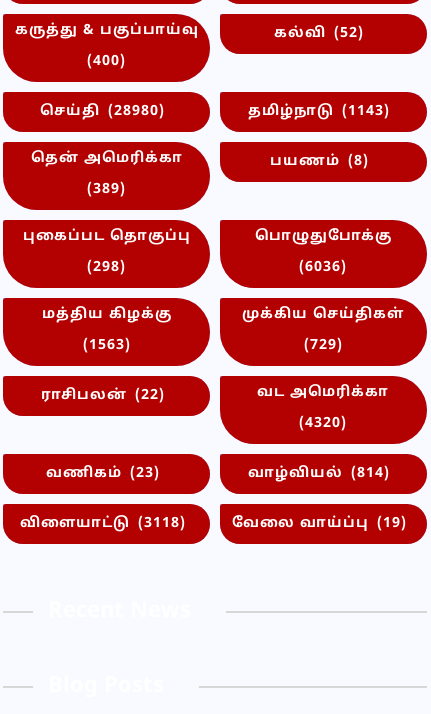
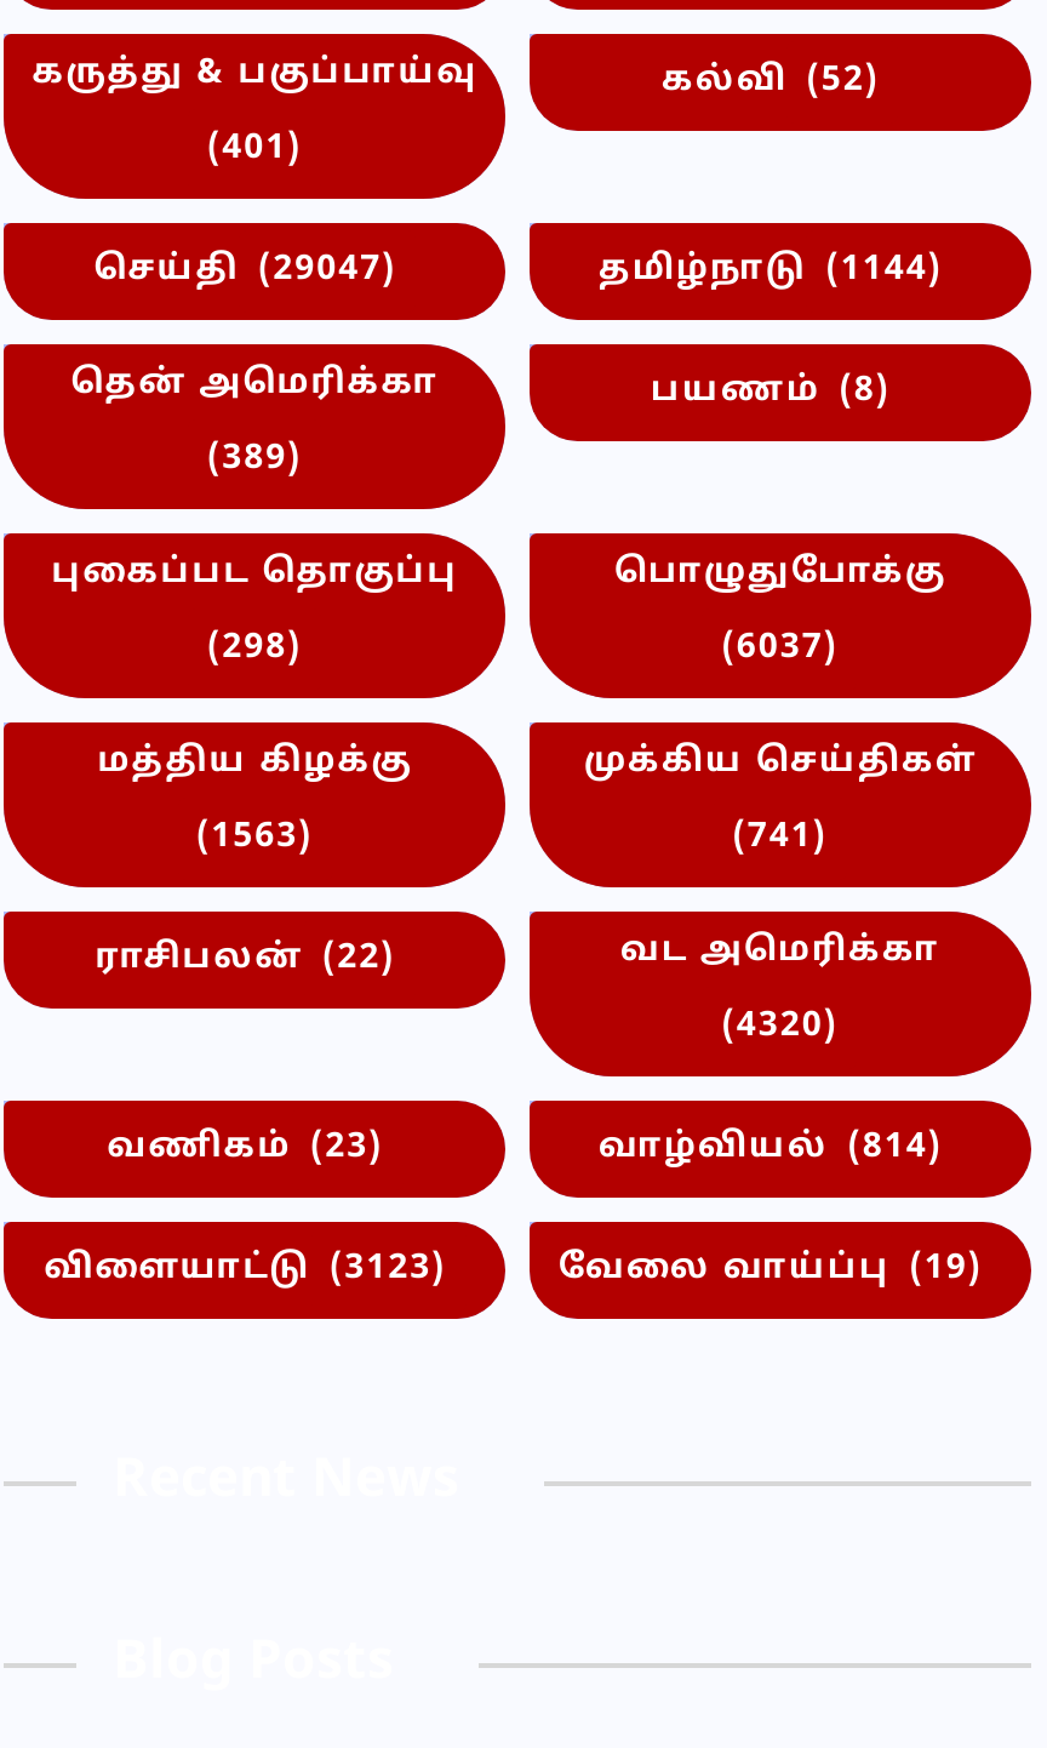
- (400)
+ (401)

- செய்தி (28980)
+ செய்தி (29047)

- தமிழ்நாடு (1143)
+ தமிழ்நாடு (1144)

- (6036)
+ (6037)

- (729)
+ (741)

- விளையாட்டு (3118)
+ விளையாட்டு (3123)
